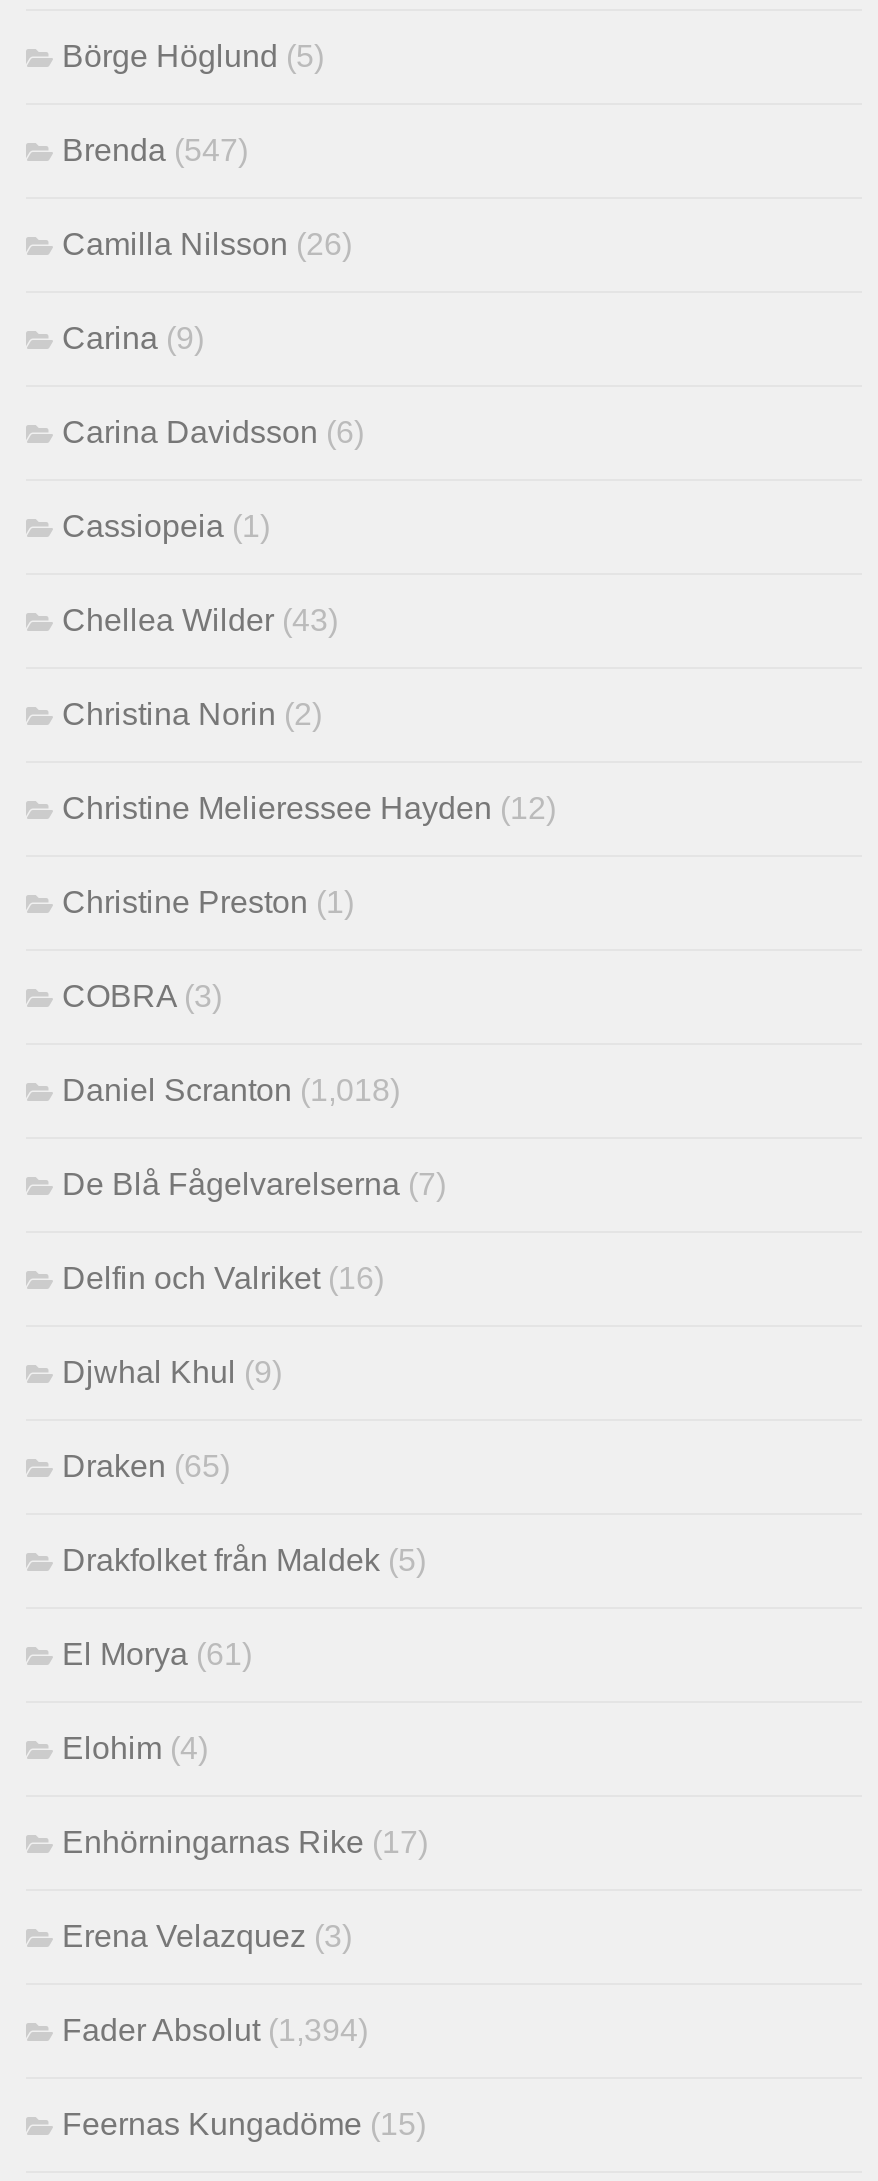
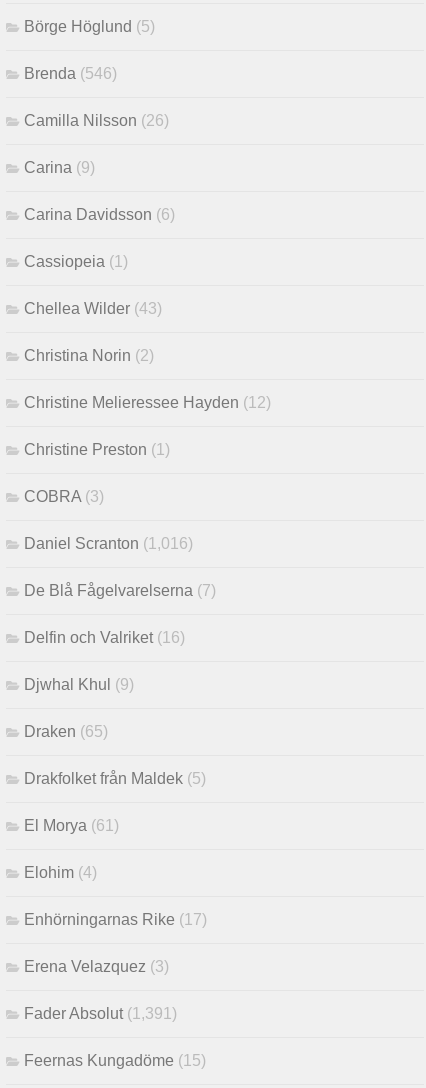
- Brenda (547)
+ Brenda (546)

- Daniel Scranton (1,018)
+ Daniel Scranton (1,016)

- Fader Absolut (1,394)
+ Fader Absolut (1,391)
